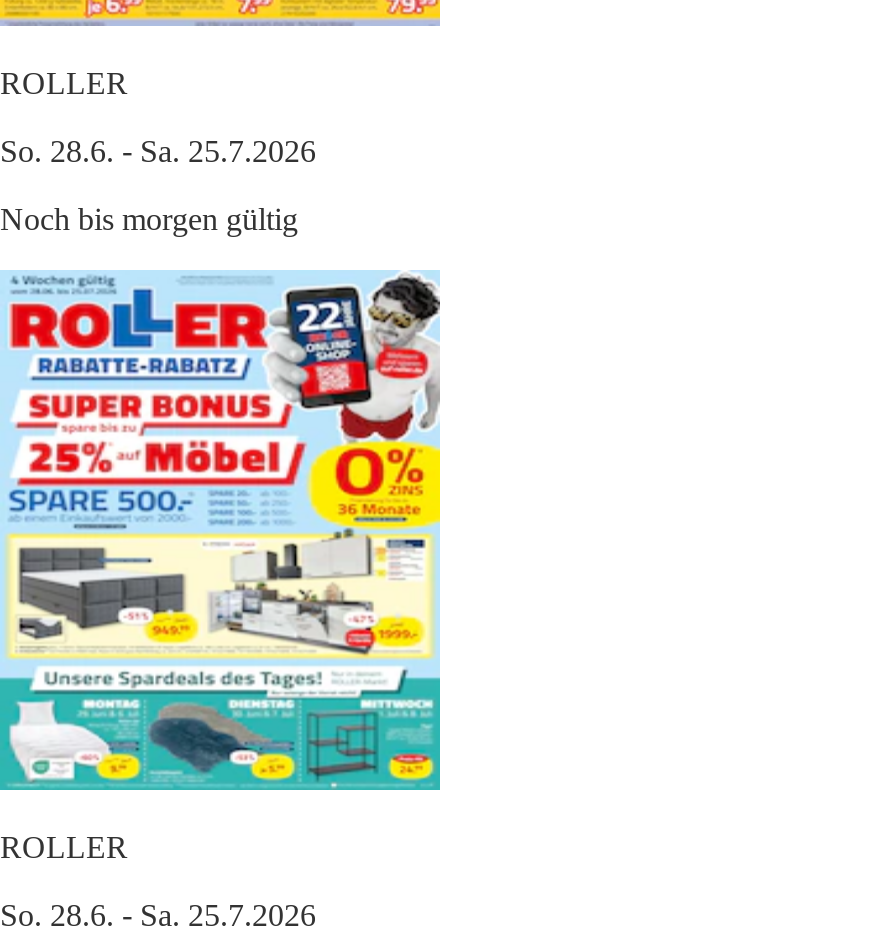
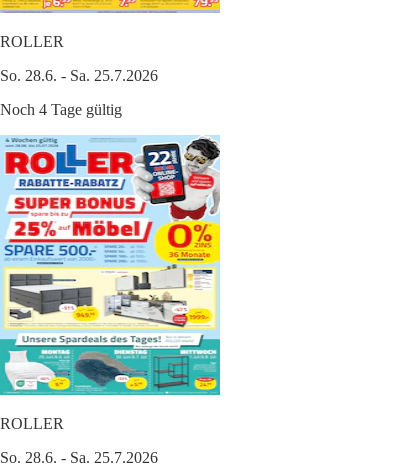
- Noch bis morgen gültig
+ Noch 4 Tage gültig
